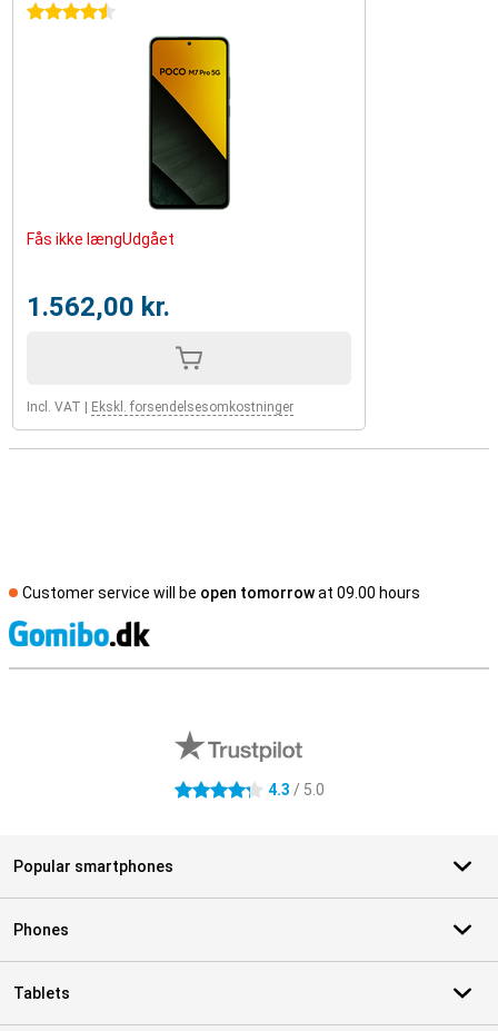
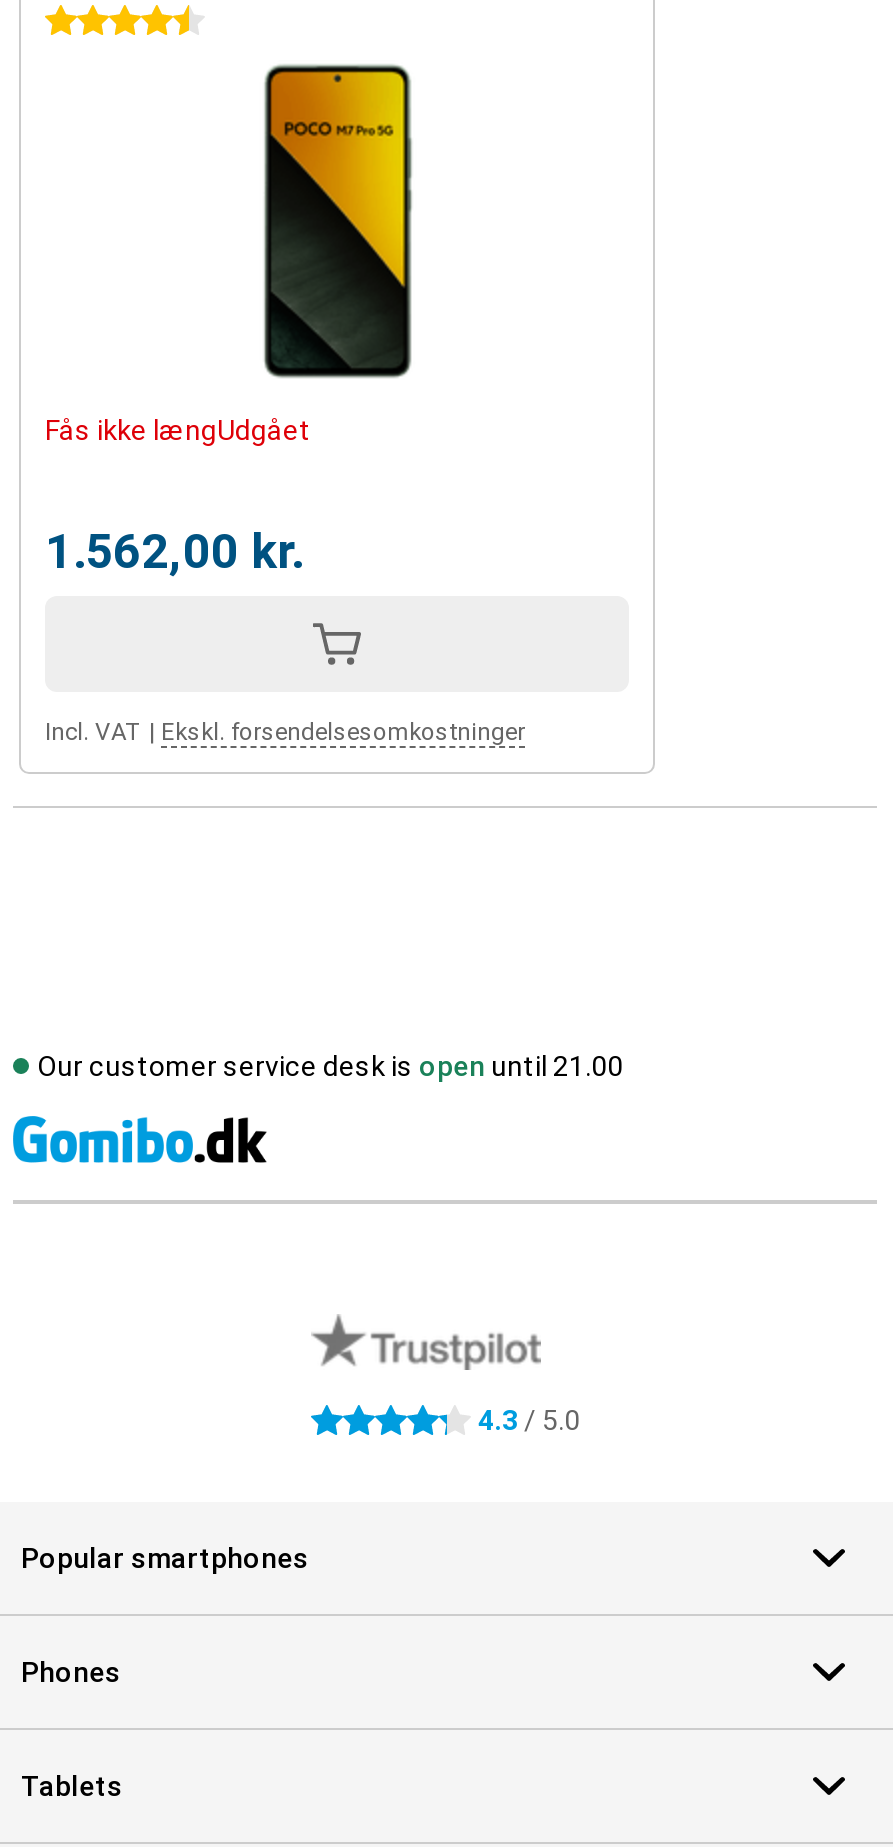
- Customer service will be open tomorrow at 09.00 hours
+ Our customer service desk is open until 21.00
